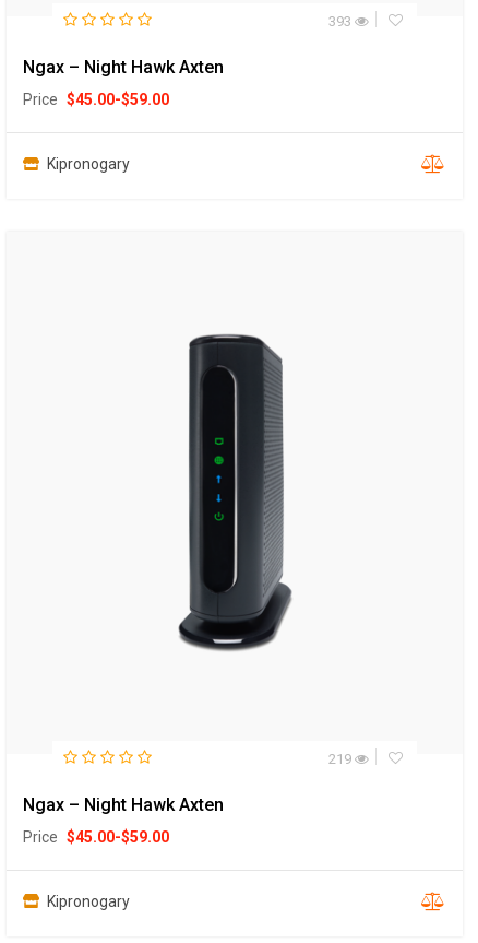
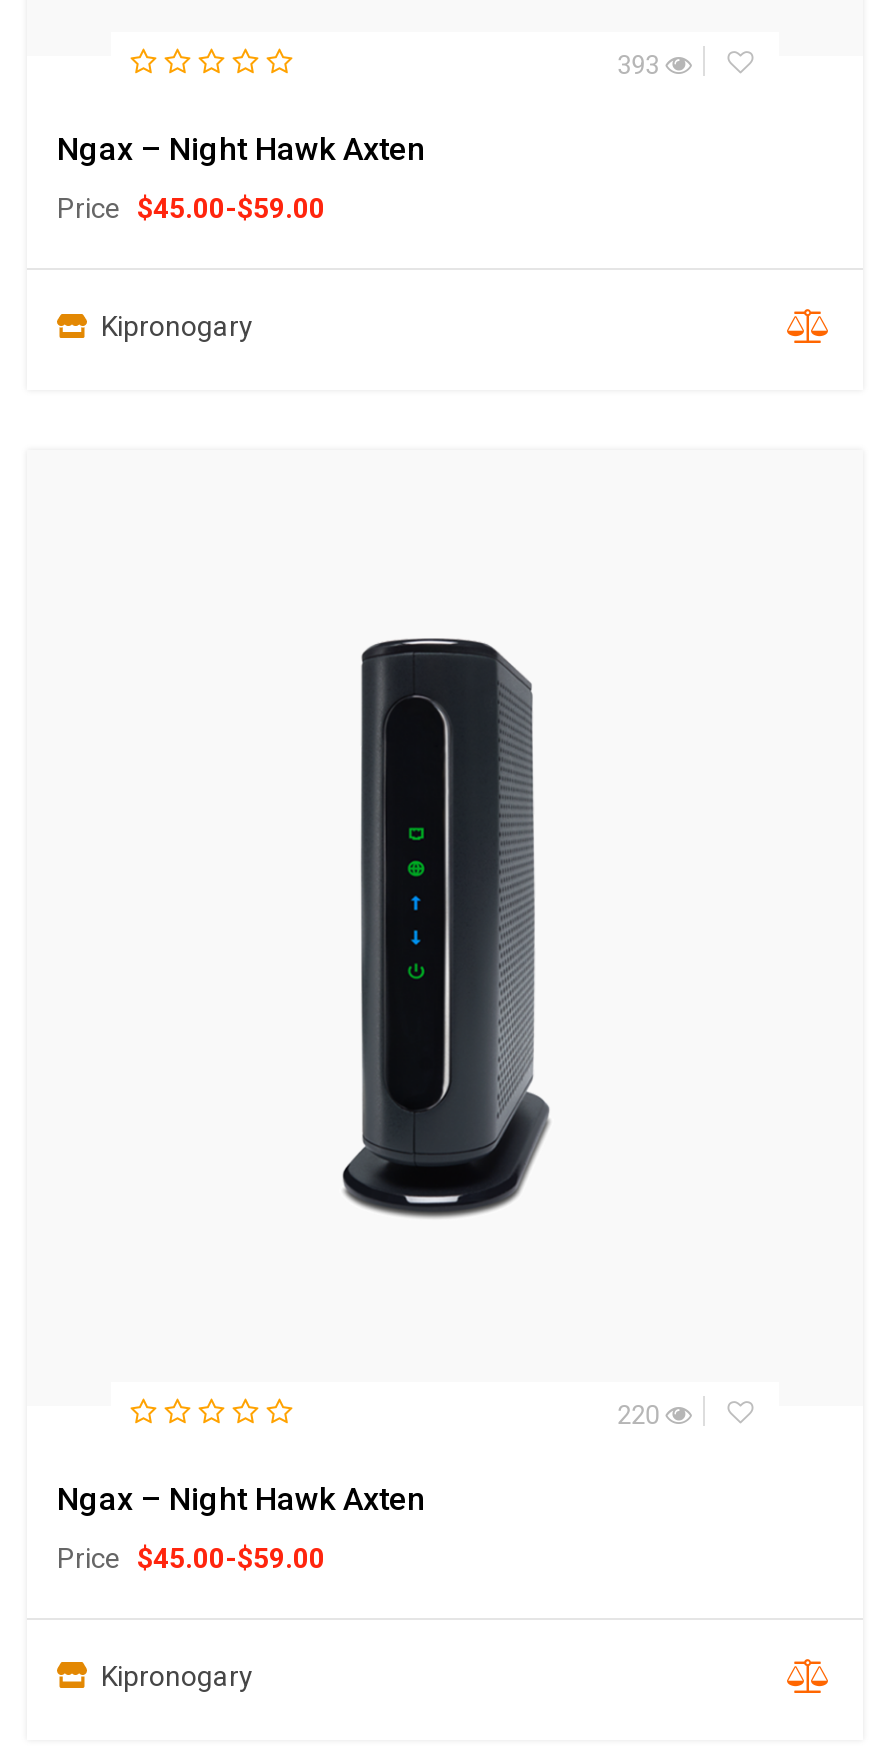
- 219
+ 220
